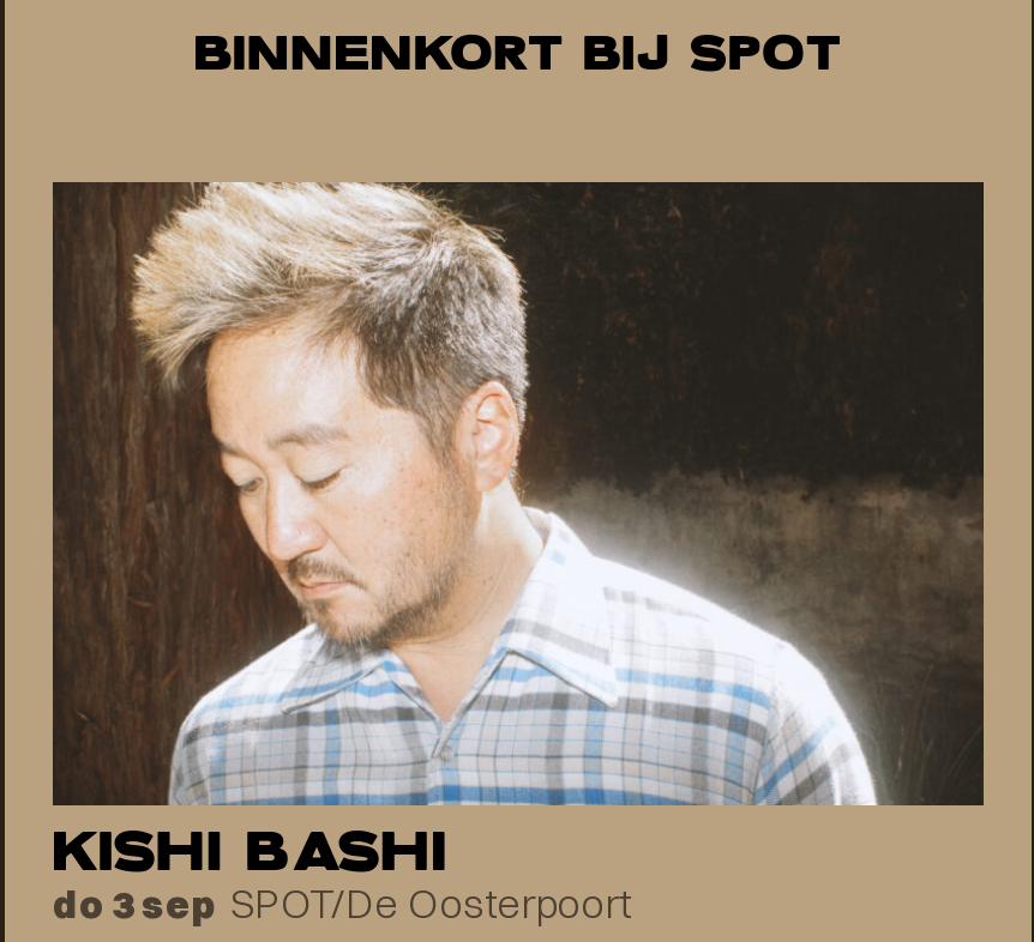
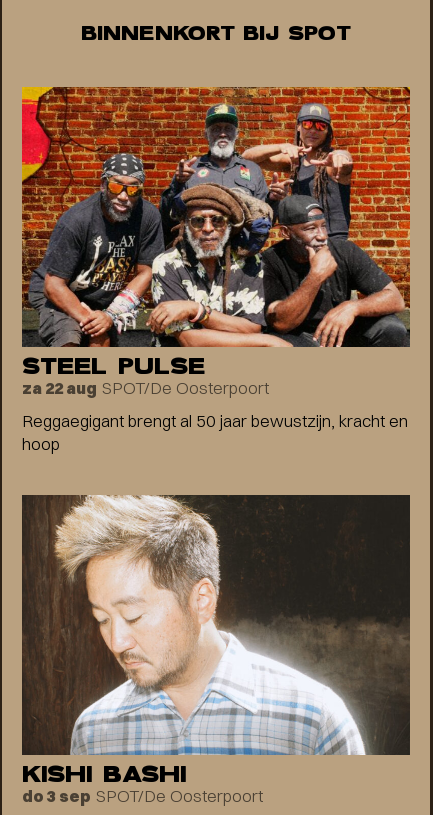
+ [image]
+ STEEL PULSE
+ za 22 aug SPOT/De Oosterpoort
+ Reggaegigant brengt al 50 jaar bewustzijn, kracht en
+ hoop
